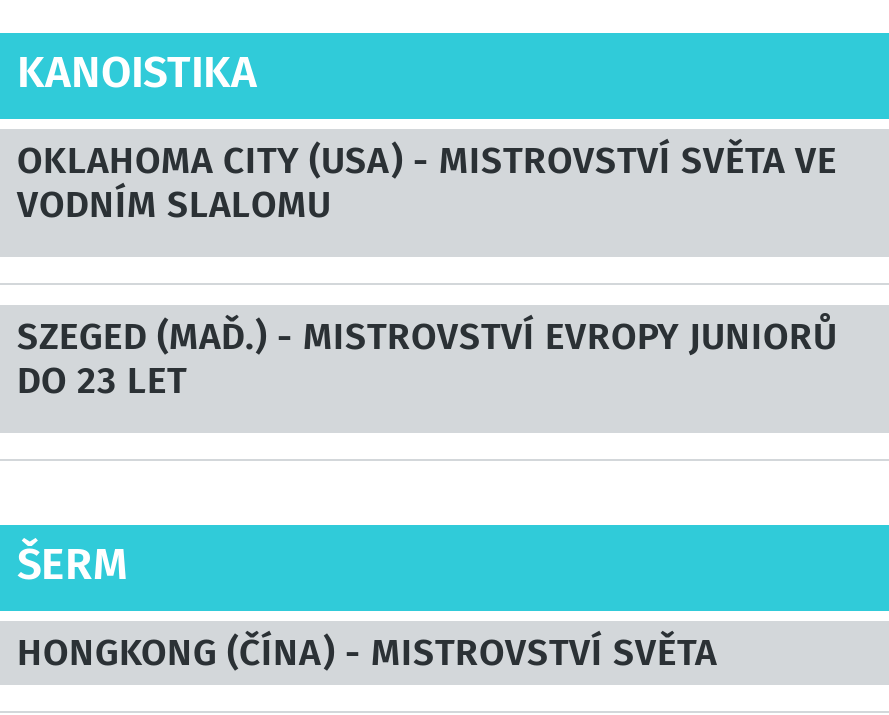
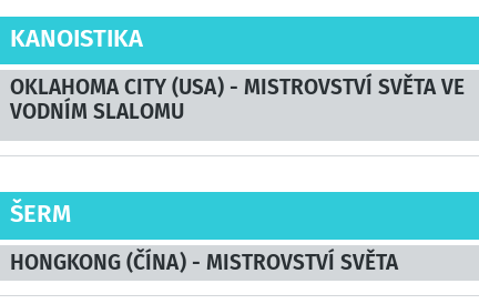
- SZEGED (MAĎ.) - MISTROVSTVÍ EVROPY JUNIORŮ
- DO 23 LET
